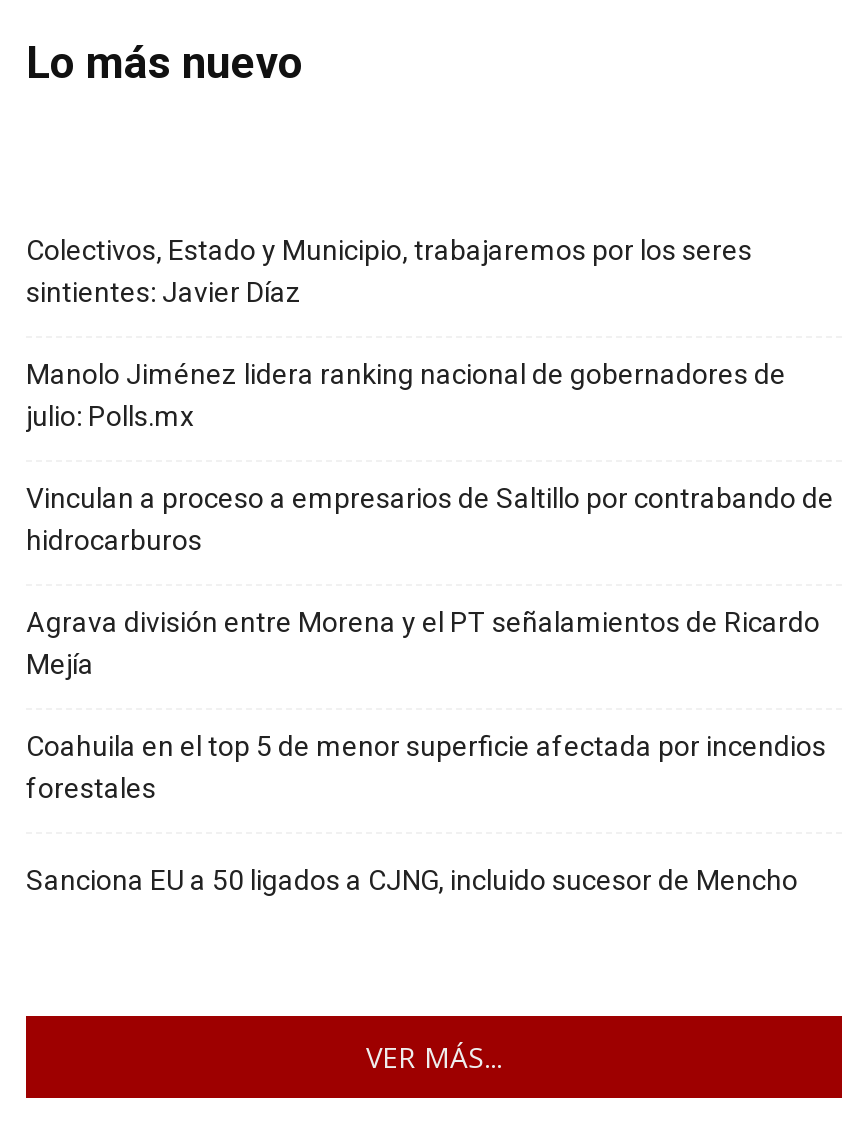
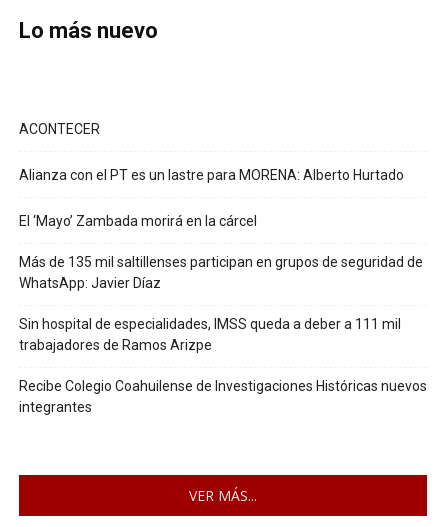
- Colectivos, Estado y Municipio, trabajaremos por los seres
- sintientes: Javier Díaz
+ ACONTECER

- Manolo Jiménez lidera ranking nacional de gobernadores de
- julio: Polls.mx
+ Alianza con el PT es un lastre para MORENA: Alberto Hurtado

- Vinculan a proceso a empresarios de Saltillo por contrabando de
- hidrocarburos
+ El ‘Mayo’ Zambada morirá en la cárcel

- Agrava división entre Morena y el PT señalamientos de Ricardo
- Mejía
+ Más de 135 mil saltillenses participan en grupos de seguridad de
+ WhatsApp: Javier Díaz

- Coahuila en el top 5 de menor superficie afectada por incendios
- forestales
+ Sin hospital de especialidades, IMSS queda a deber a 111 mil
+ trabajadores de Ramos Arizpe

- Sanciona EU a 50 ligados a CJNG, incluido sucesor de Mencho
+ Recibe Colegio Coahuilense de Investigaciones Históricas nuevos
+ integrantes
